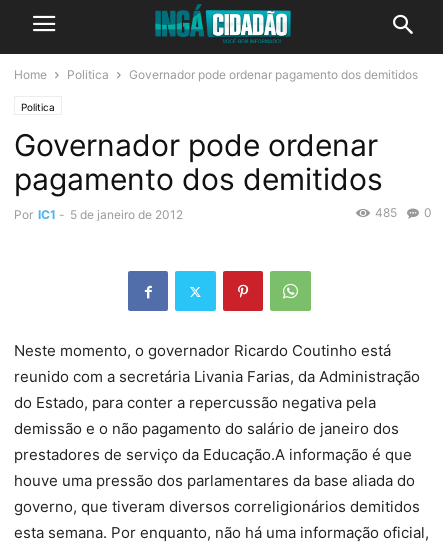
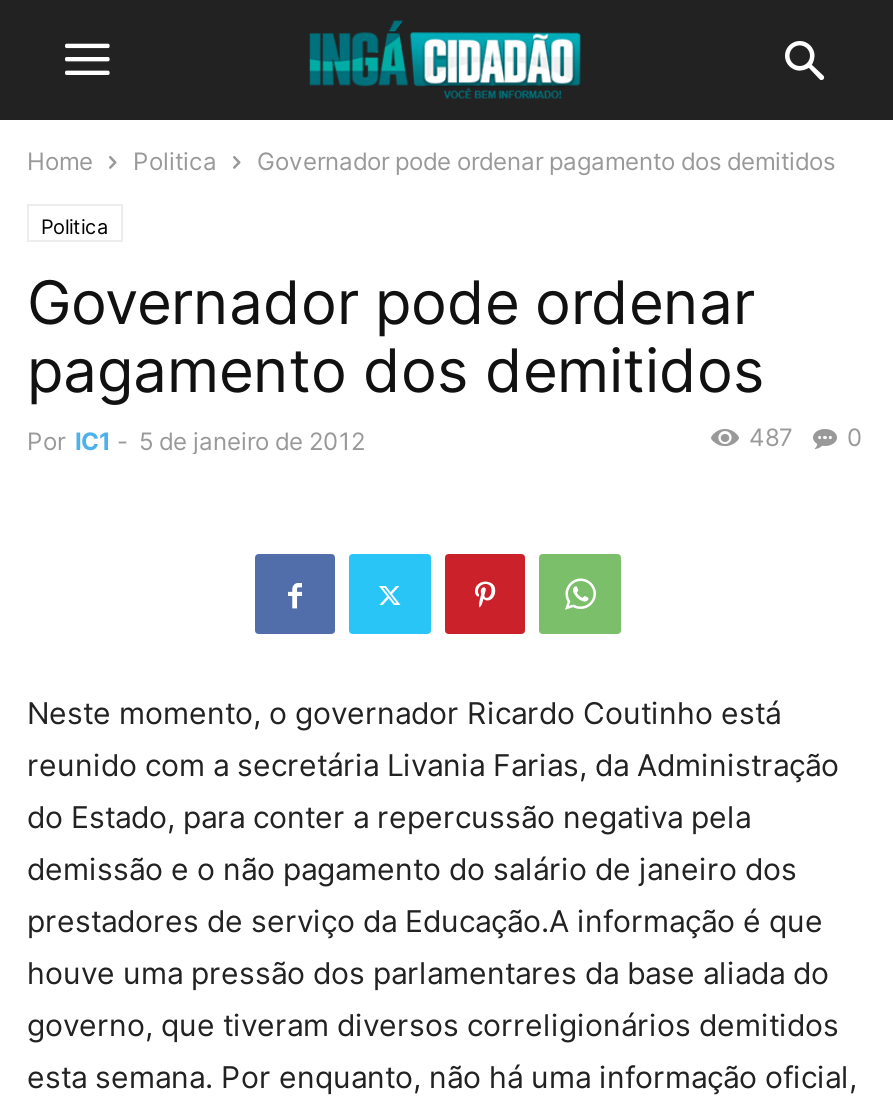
- 485 0
+ 487 0
